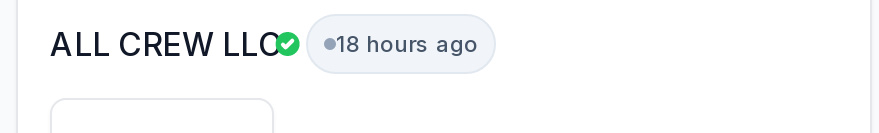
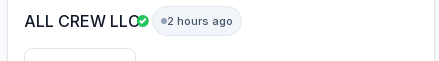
- ALL CREW LLC 18 hours ago
+ ALL CREW LLC 2 hours ago
